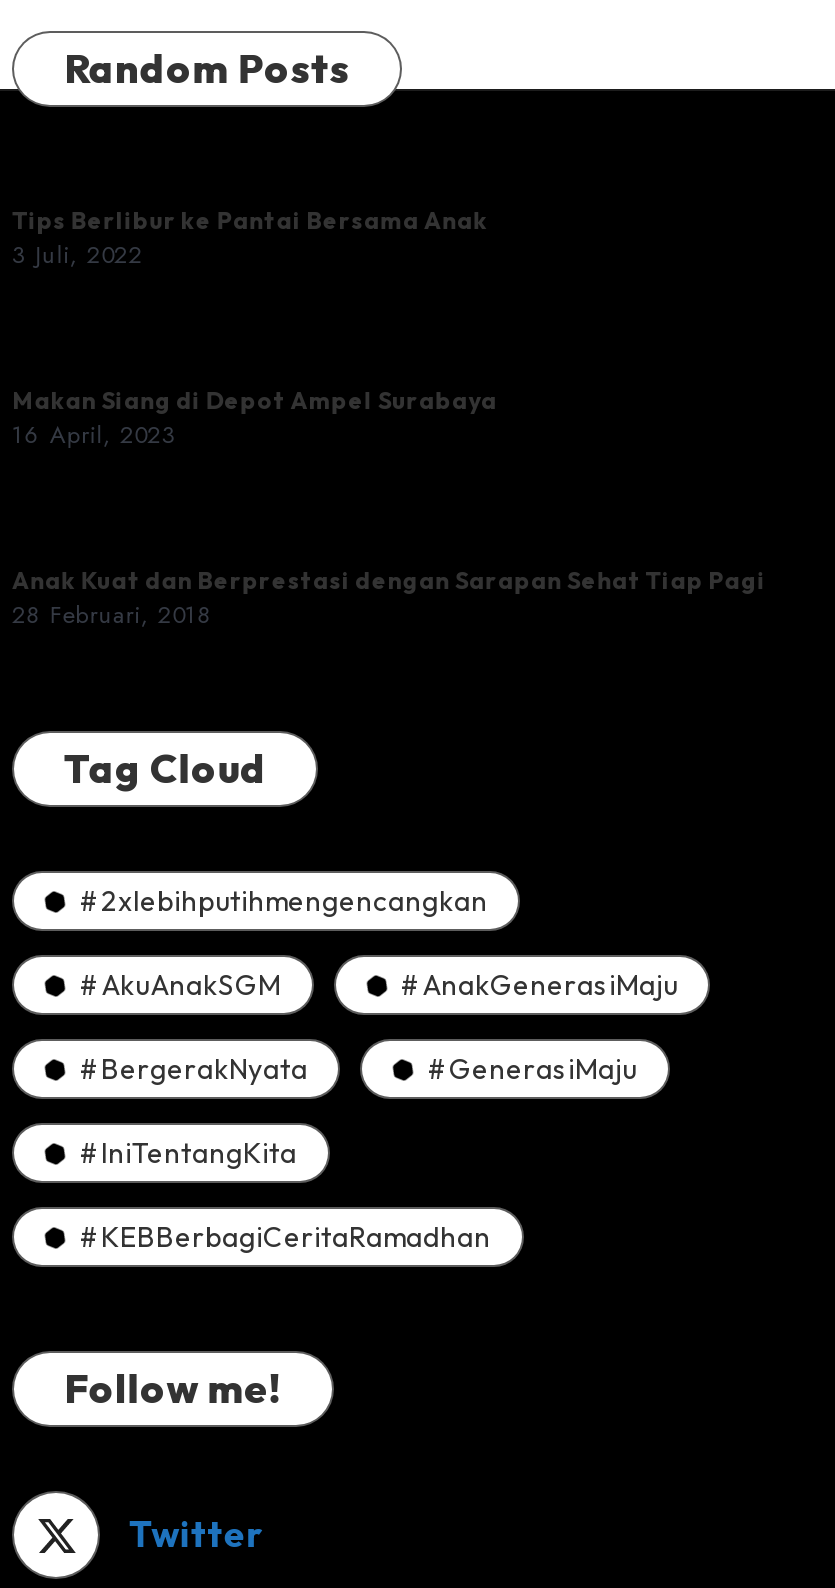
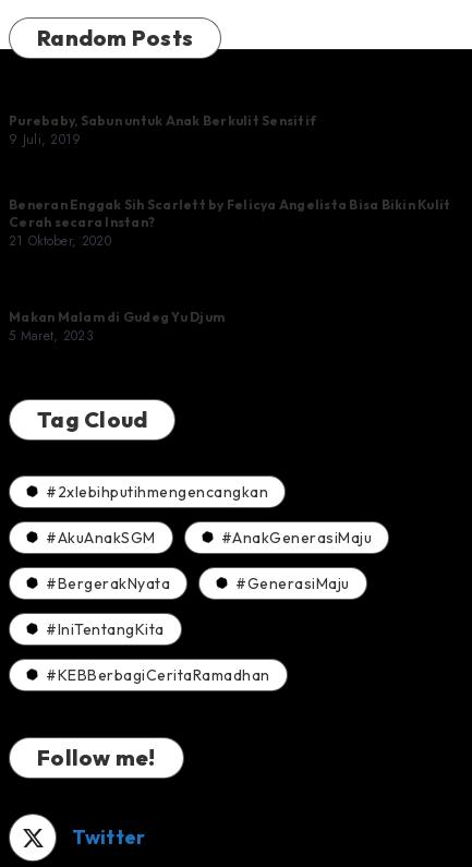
- Tips Berlibur ke Pantai Bersama Anak
- 3 Juli, 2022
+ Purebaby, Sabun untuk Anak Berkulit Sensitif
+ 9 Juli, 2019

- Makan Siang di Depot Ampel Surabaya
- 16 April, 2023
+ Beneran Enggak Sih Scarlett by Felicya Angelista Bisa Bikin Kulit
+ Cerah secara Instan?
+ 21 Oktober, 2020

- Anak Kuat dan Berprestasi dengan Sarapan Sehat Tiap Pagi
- 28 Februari, 2018
+ Makan Malam di Gudeg Yu Djum
+ 5 Maret, 2023
